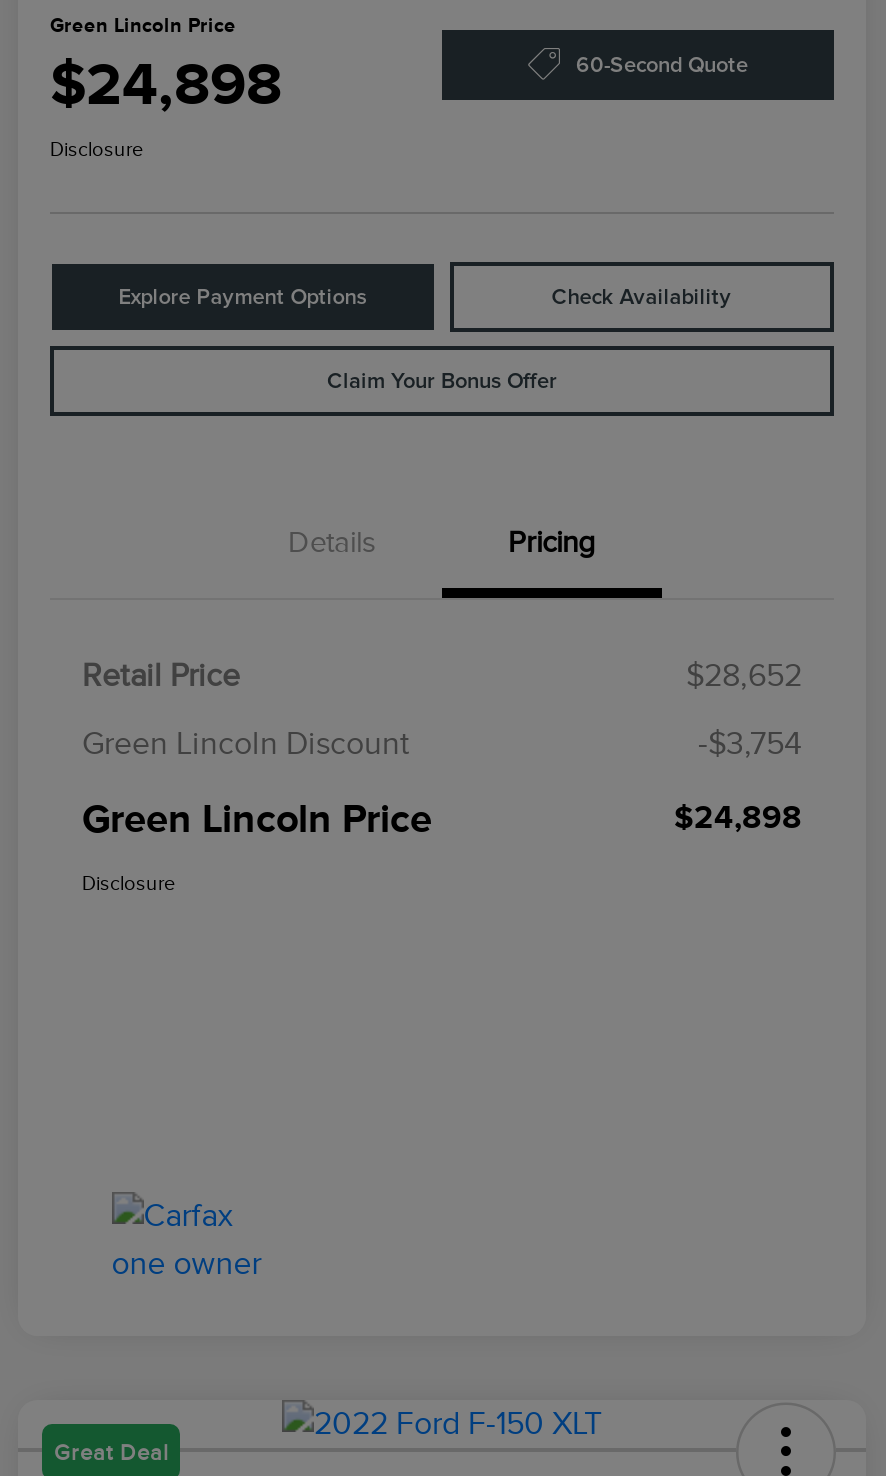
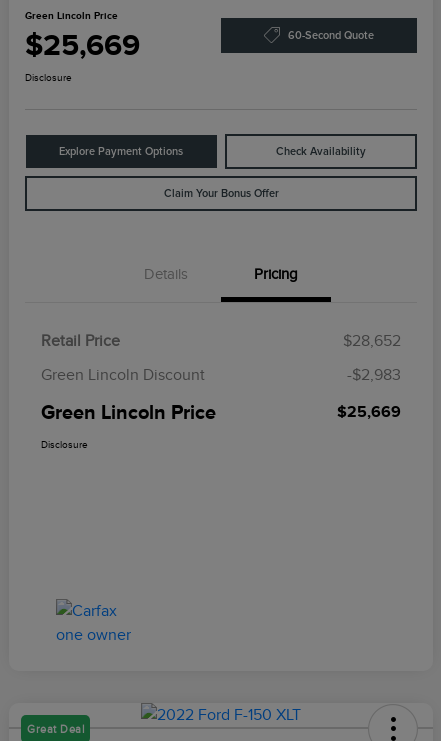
- $24,898
+ $25,669

- -$3,754
+ -$2,983

- $24,898
+ $25,669
